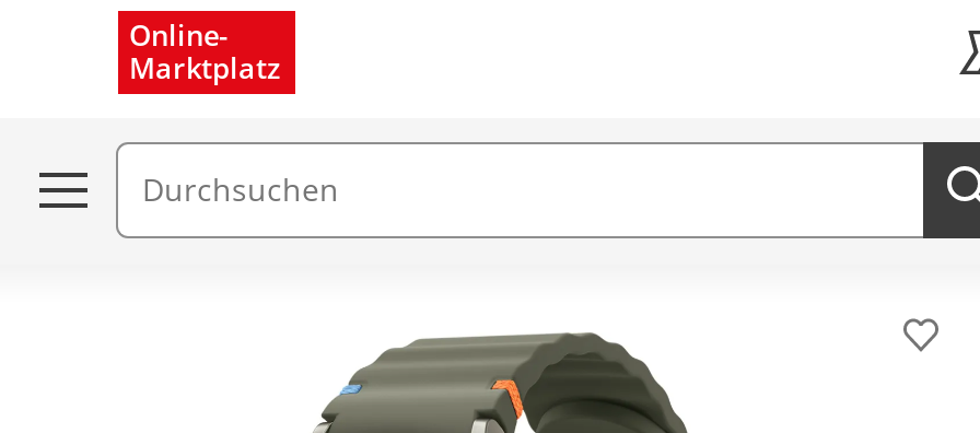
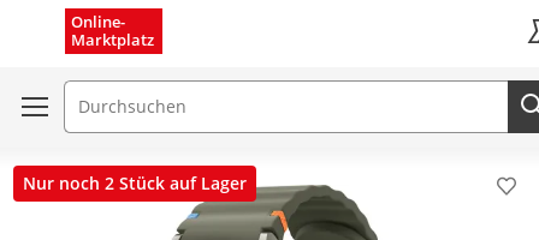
+ Nur noch 2 Stück auf Lager
